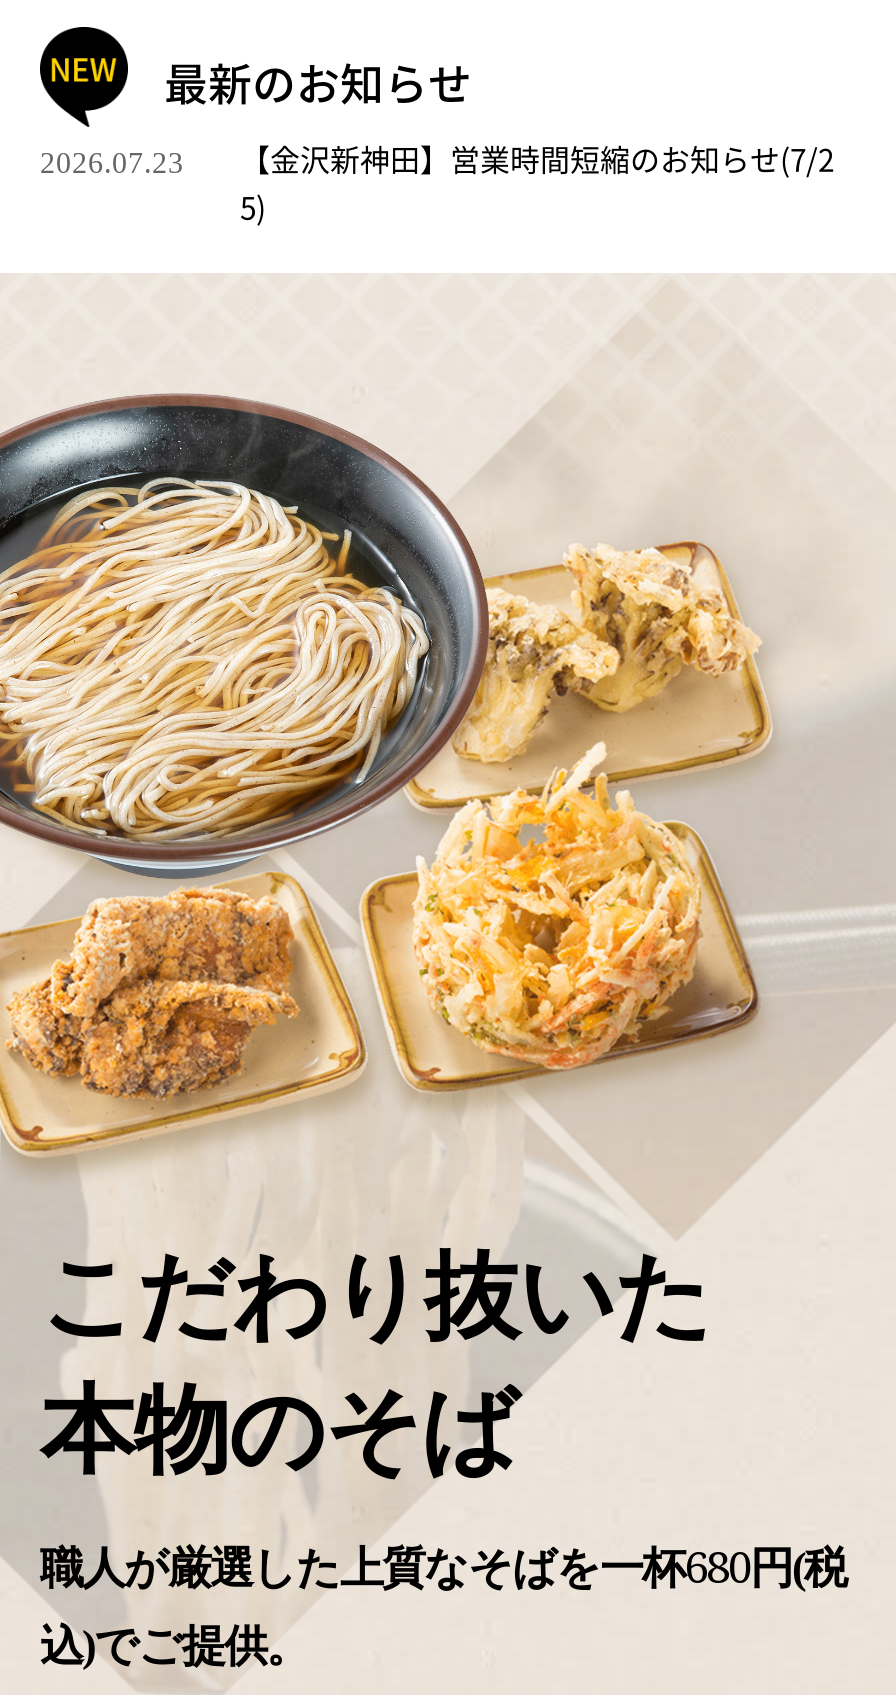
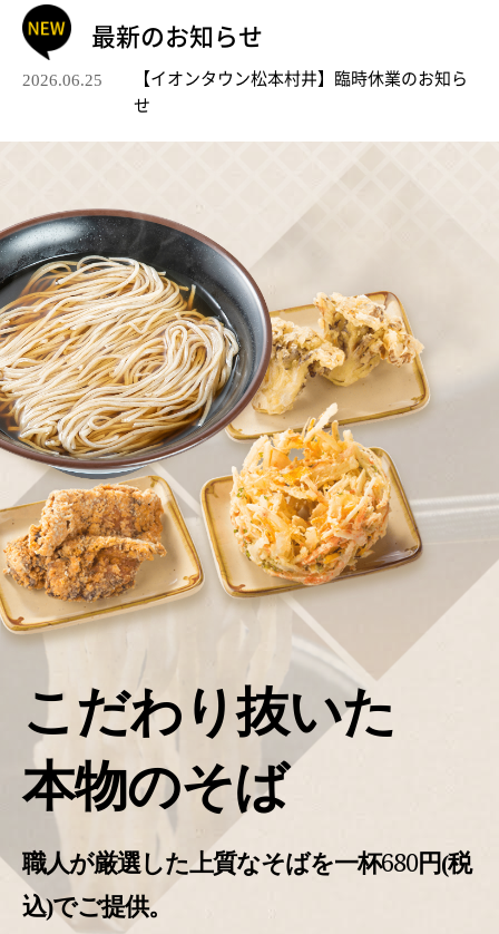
- 2026.07.23
- 【金沢新神田】営業時間短縮のお知らせ(7/2
+ 2026.06.25
+ 【イオンタウン松本村井】臨時休業のお知ら

- 5)
+ せ
